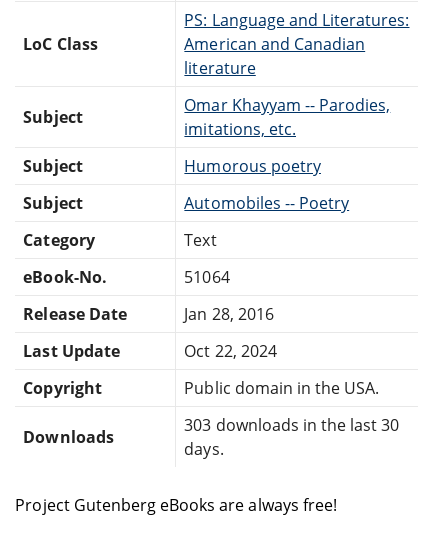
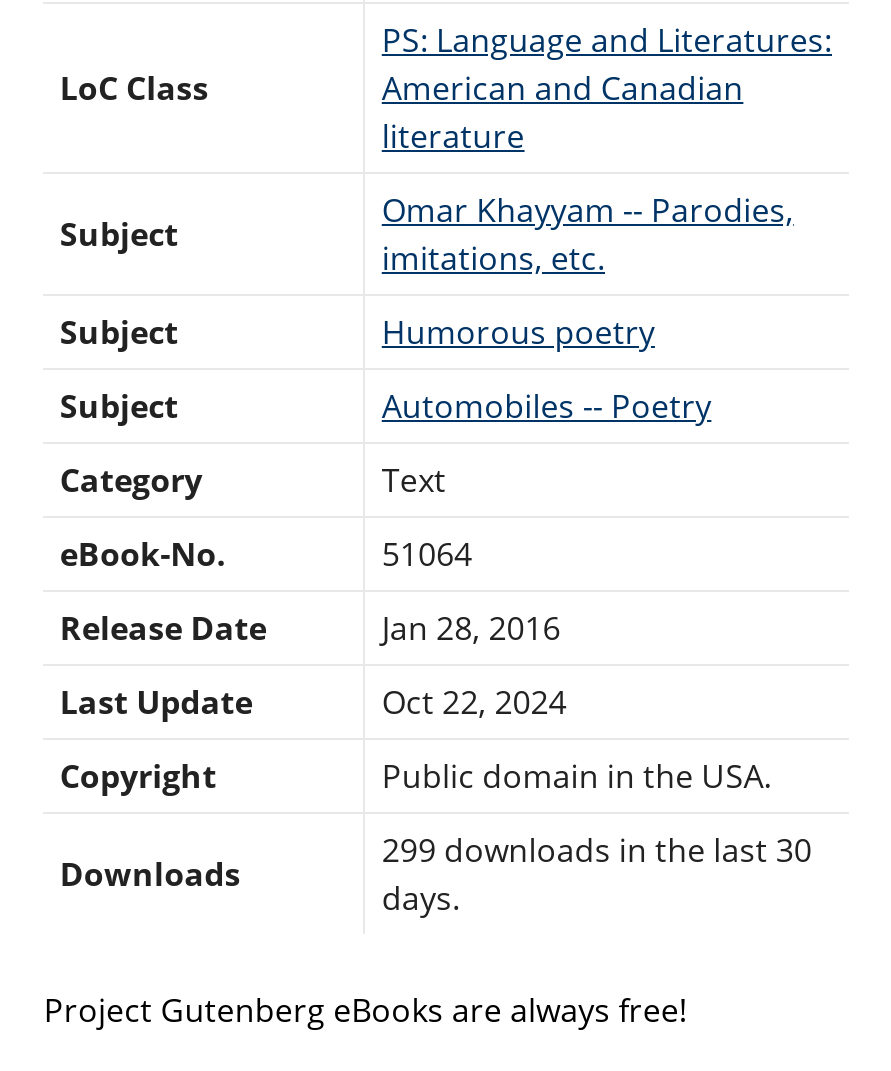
- 303 downloads in the last 30
+ 299 downloads in the last 30
